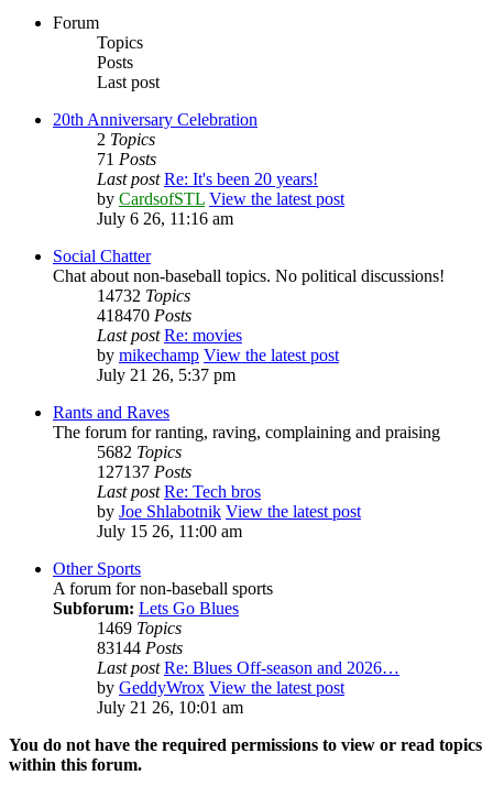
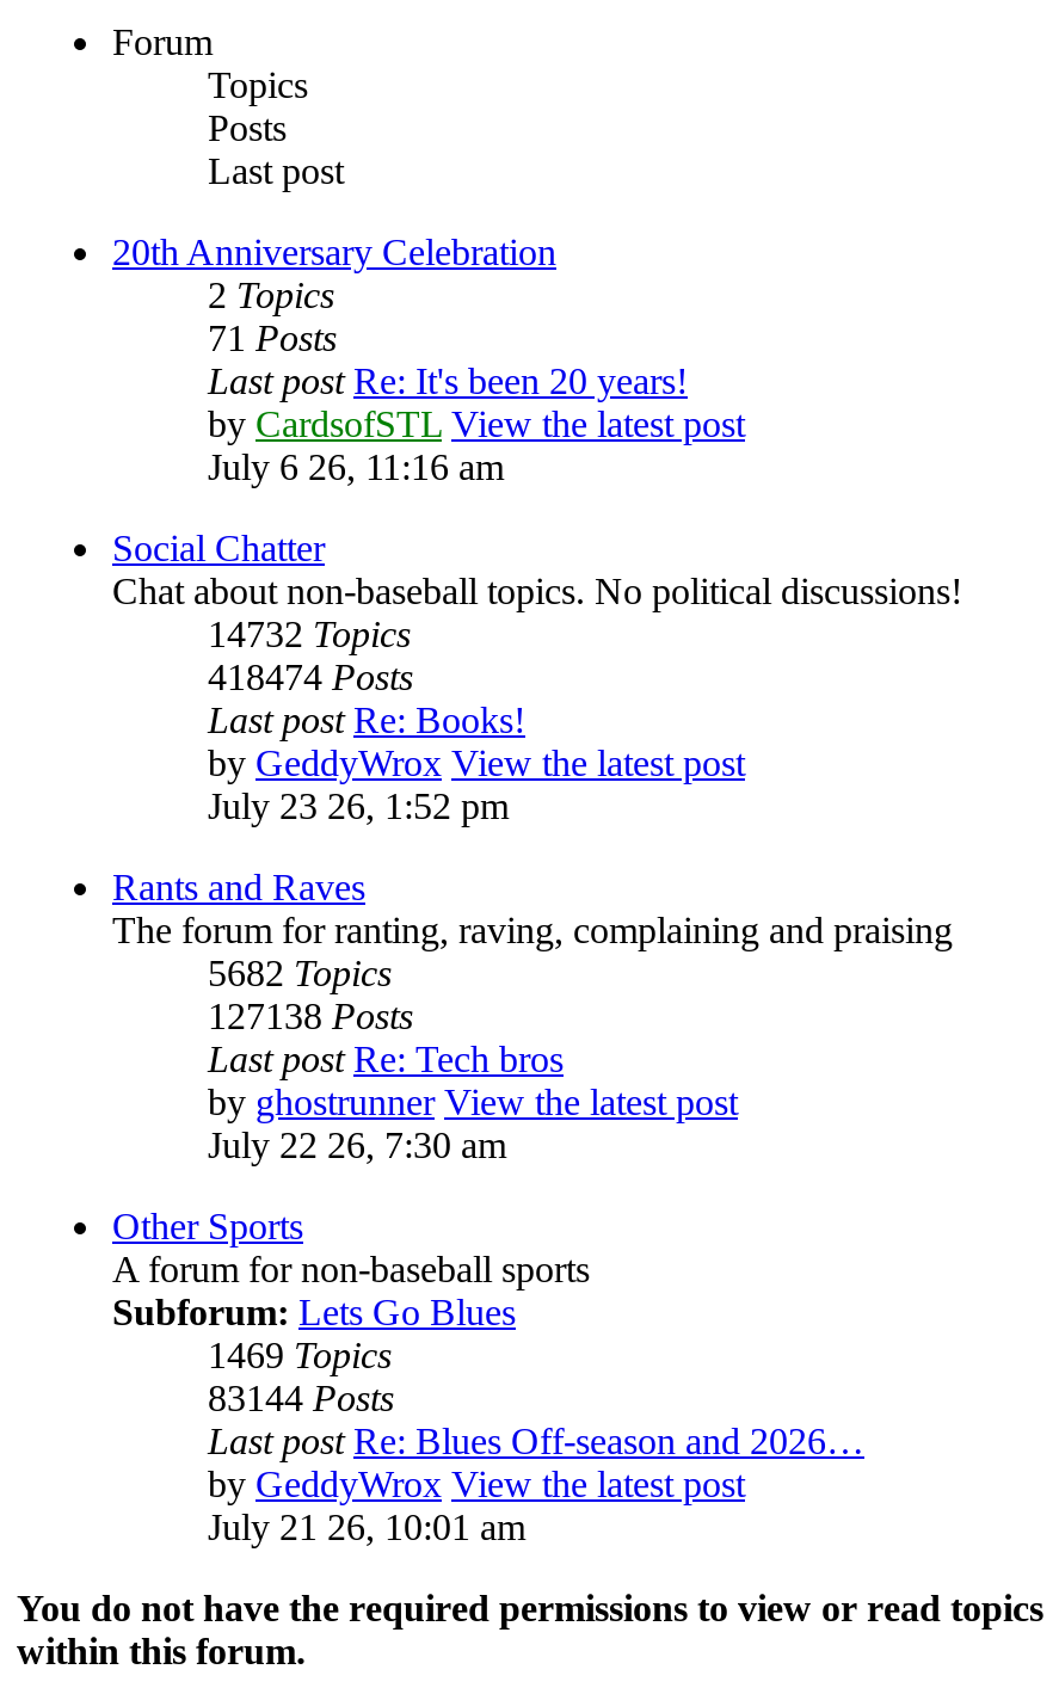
- 418470 Posts
+ 418474 Posts

- Last post Re: movies
+ Last post Re: Books!

- by mikechamp View the latest post
+ by GeddyWrox View the latest post

- July 21 26, 5:37 pm
+ July 23 26, 1:52 pm

- 127137 Posts
+ 127138 Posts

- by Joe Shlabotnik View the latest post
- July 15 26, 11:00 am
+ by ghostrunner View the latest post
+ July 22 26, 7:30 am
